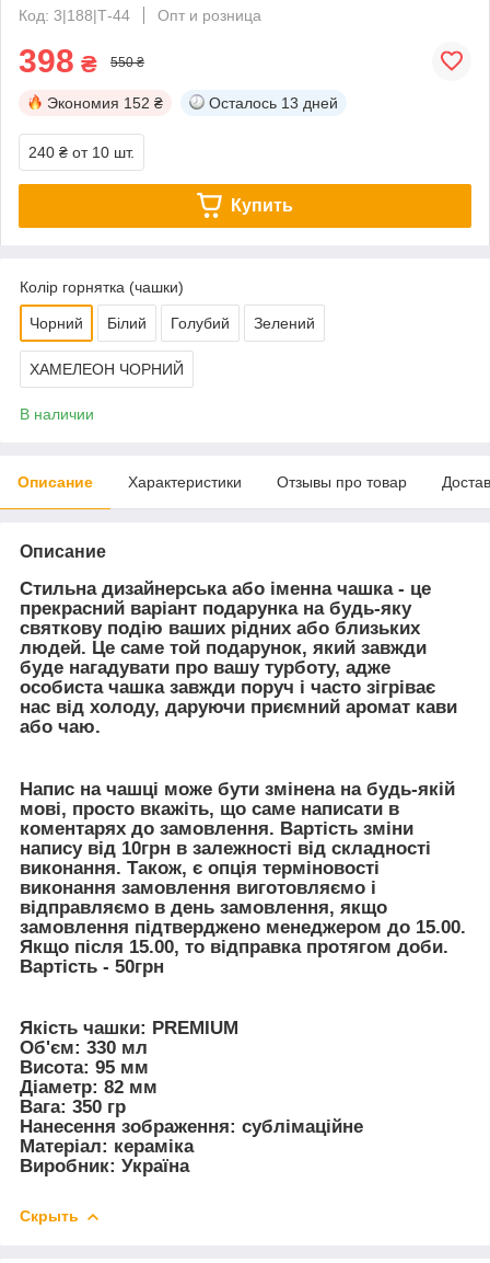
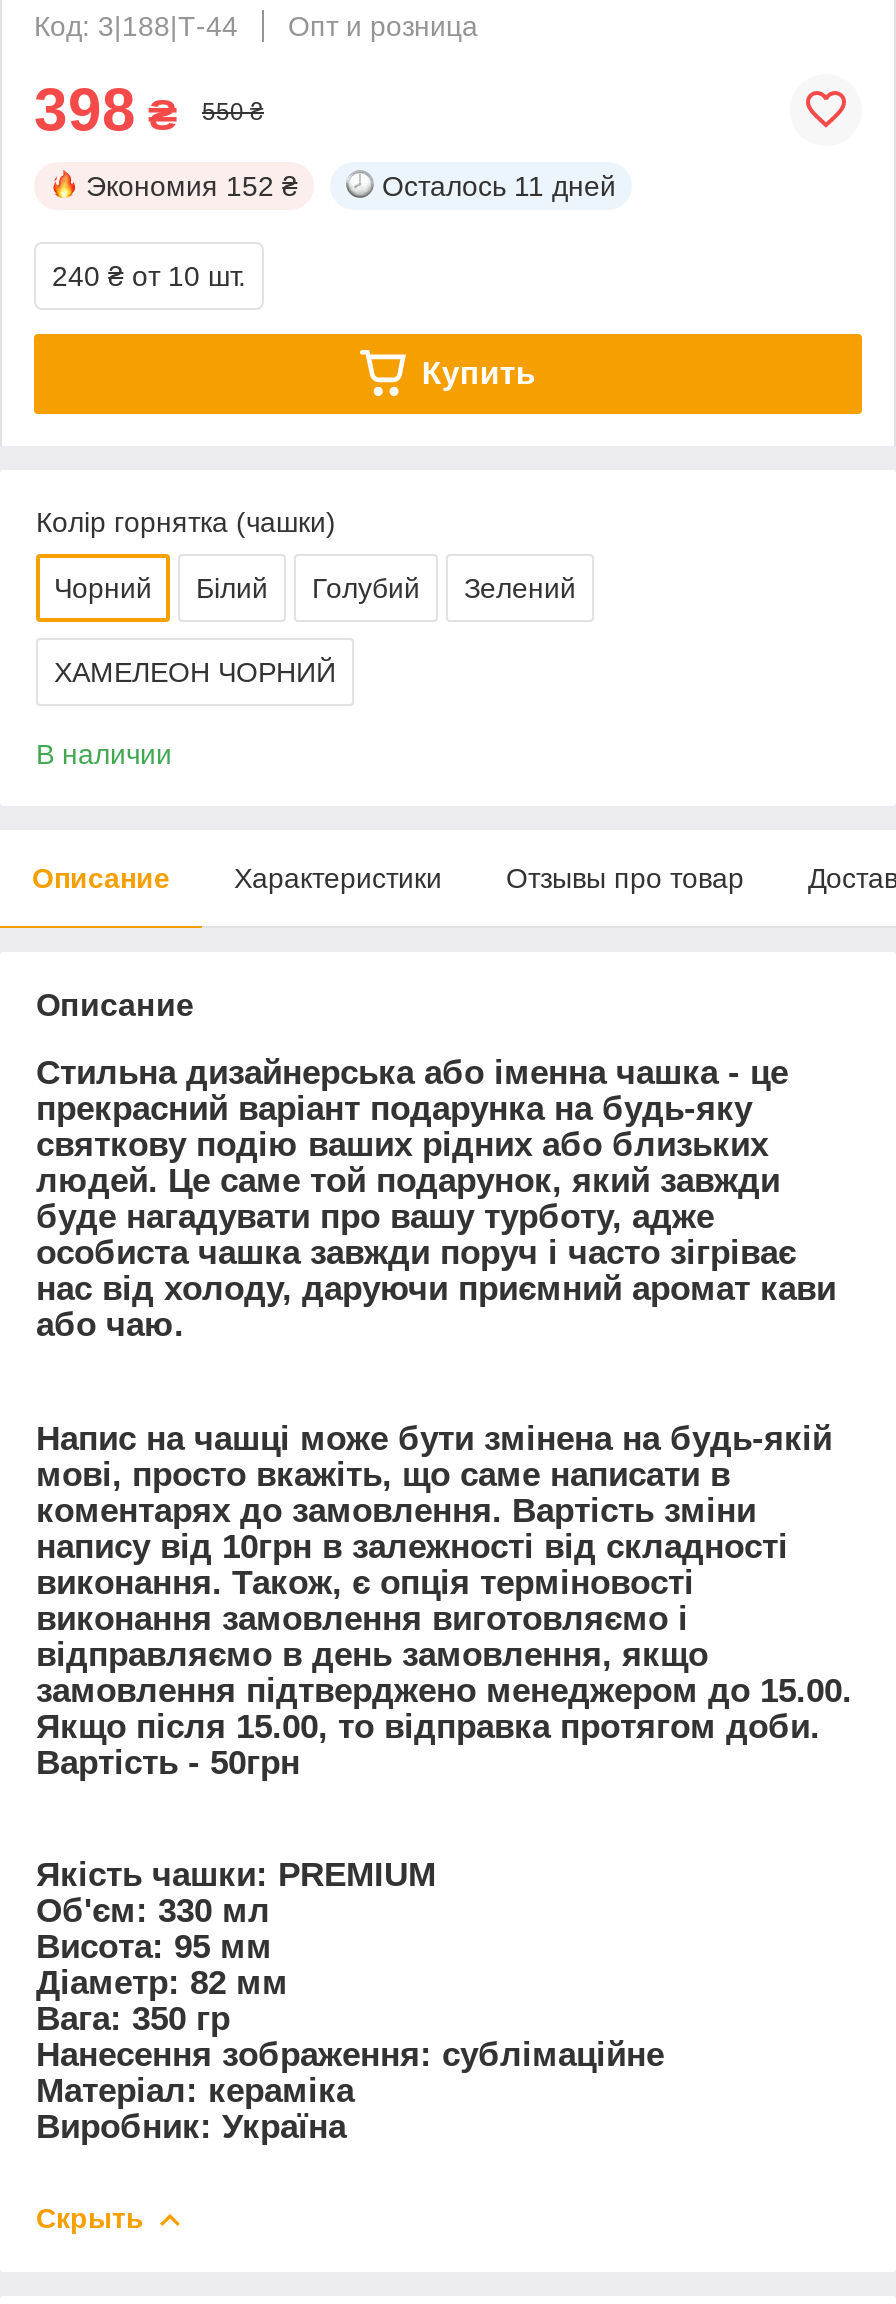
- Осталось 13 дней
+ Осталось 11 дней
